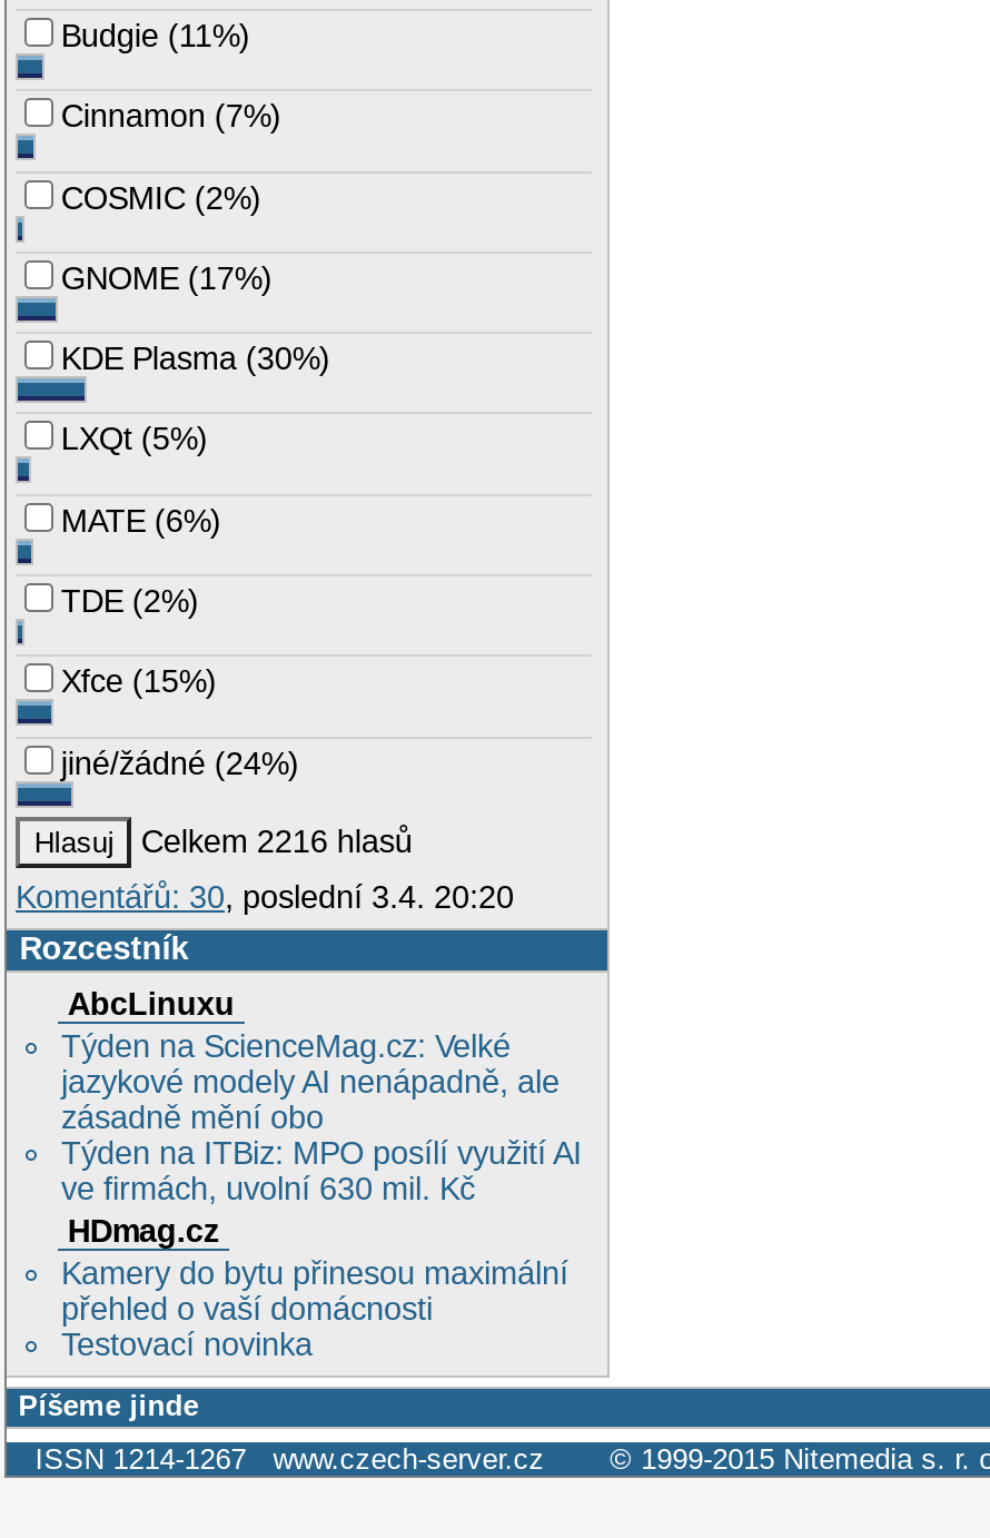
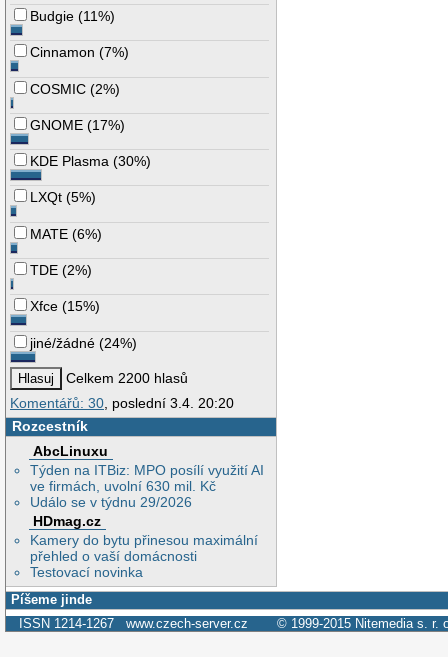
- Celkem 2216 hlasů
+ Celkem 2200 hlasů

- Týden na ScienceMag.cz: Velké
- jazykové modely AI nenápadně, ale
- zásadně mění obo

moved up: Týden na ITBiz: MPO posílí využití AI | ve firmách, uvolní 630 mil. Kč

+ Událo se v týdnu 29/2026
